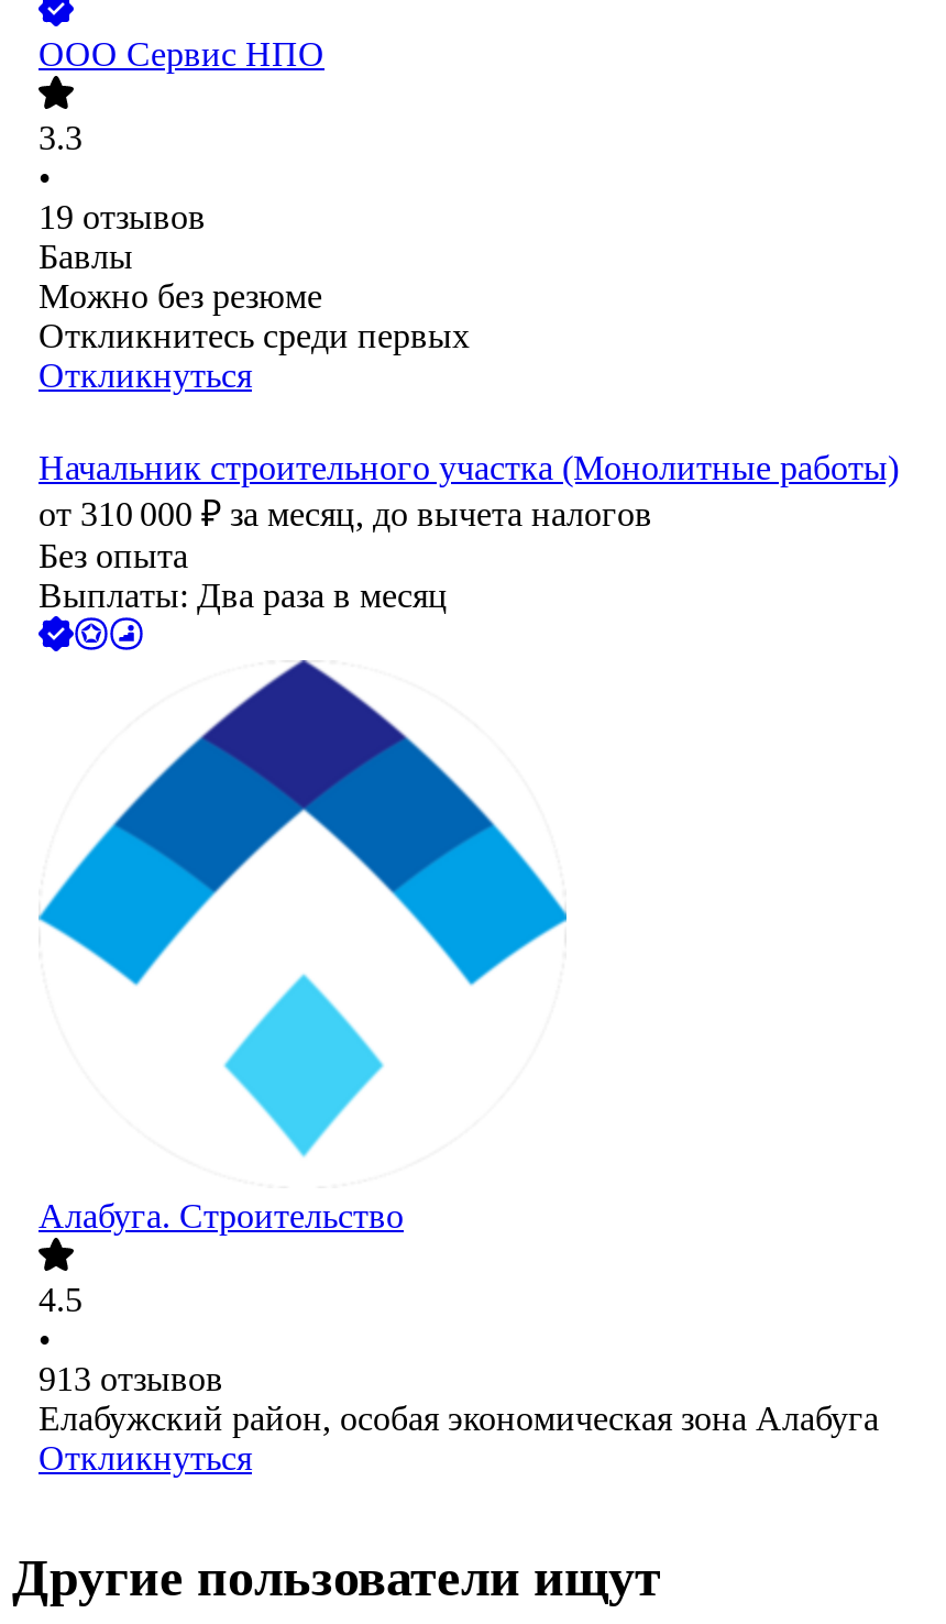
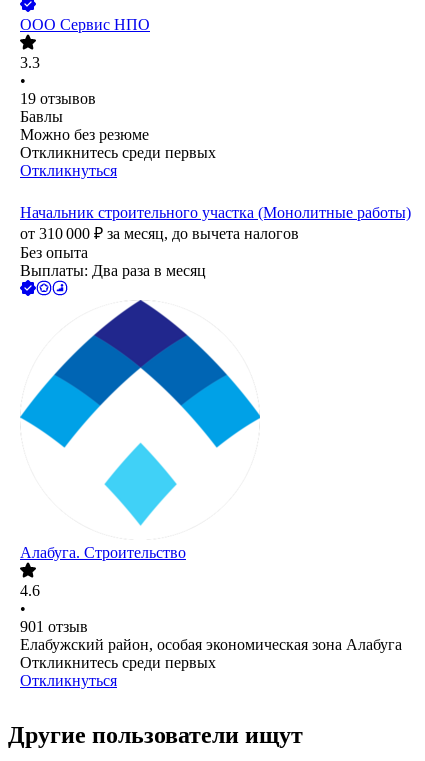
- 4.5
+ 4.6

- 913 отзывов
+ 901 отзыв

+ Откликнитесь среди первых
